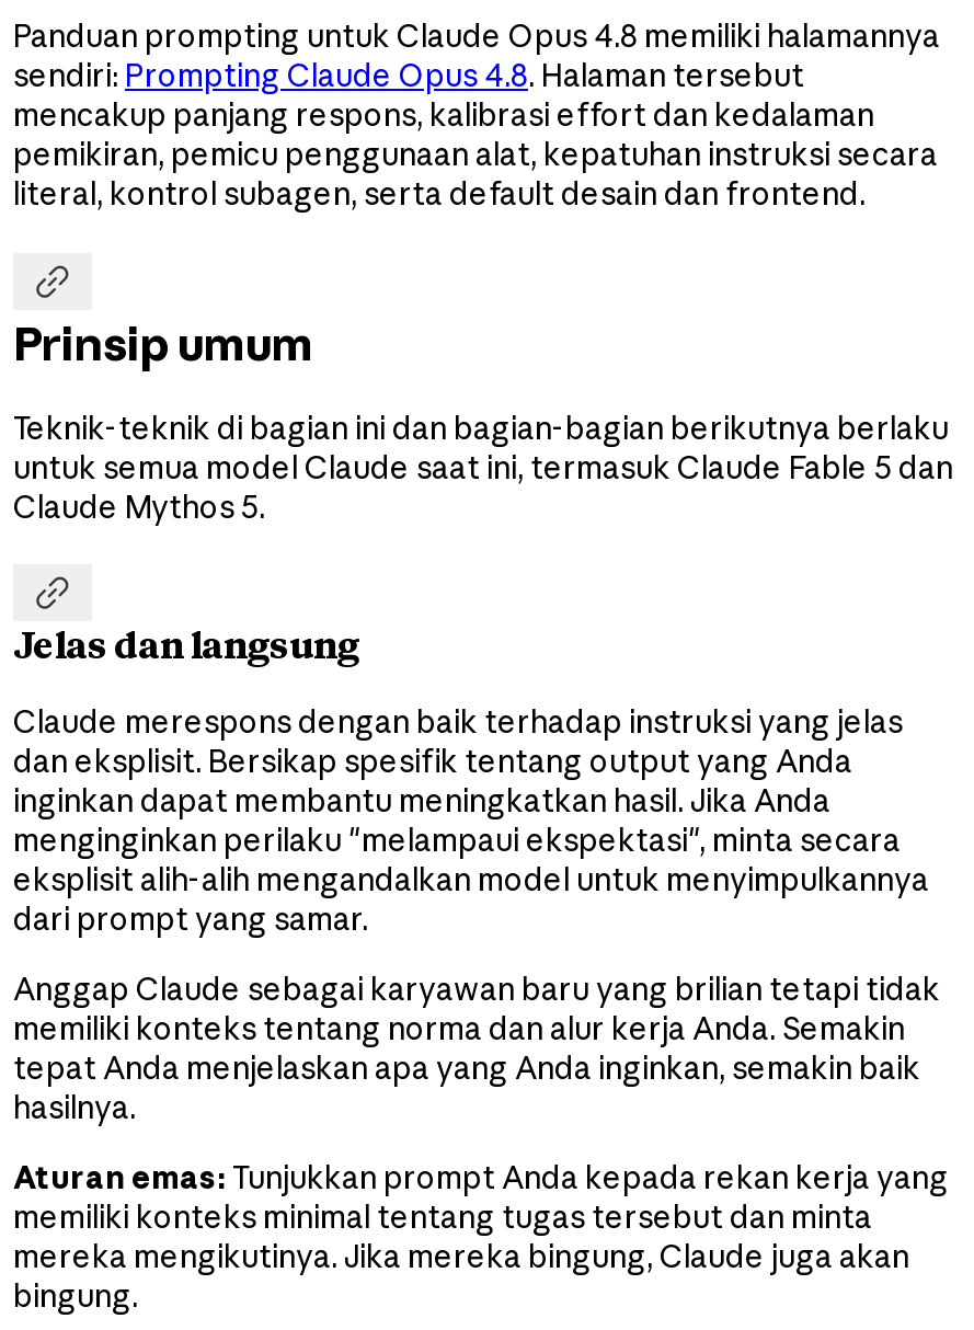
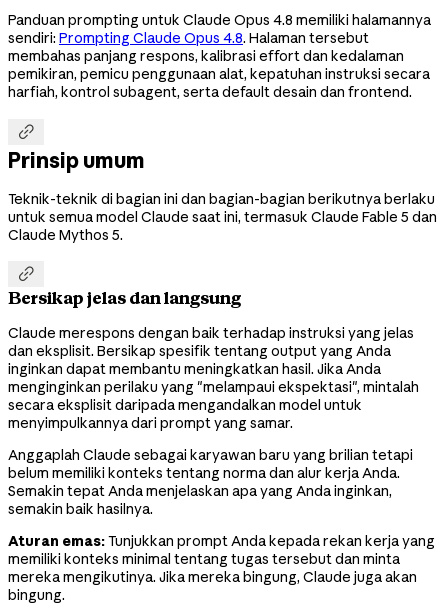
- mencakup panjang respons, kalibrasi effort dan kedalaman
+ membahas panjang respons, kalibrasi effort dan kedalaman

- literal, kontrol subagen, serta default desain dan frontend.
+ harfiah, kontrol subagent, serta default desain dan frontend.

- Jelas dan langsung
+ Bersikap jelas dan langsung

- menginginkan perilaku "melampaui ekspektasi", minta secara
- eksplisit alih-alih mengandalkan model untuk menyimpulkannya
- dari prompt yang samar.
+ menginginkan perilaku yang "melampaui ekspektasi", mintalah
+ secara eksplisit daripada mengandalkan model untuk
+ menyimpulkannya dari prompt yang samar.

- Anggap Claude sebagai karyawan baru yang brilian tetapi tidak
- memiliki konteks tentang norma dan alur kerja Anda. Semakin
- tepat Anda menjelaskan apa yang Anda inginkan, semakin baik
- hasilnya.
+ Anggaplah Claude sebagai karyawan baru yang brilian tetapi
+ belum memiliki konteks tentang norma dan alur kerja Anda.
+ Semakin tepat Anda menjelaskan apa yang Anda inginkan,
+ semakin baik hasilnya.
